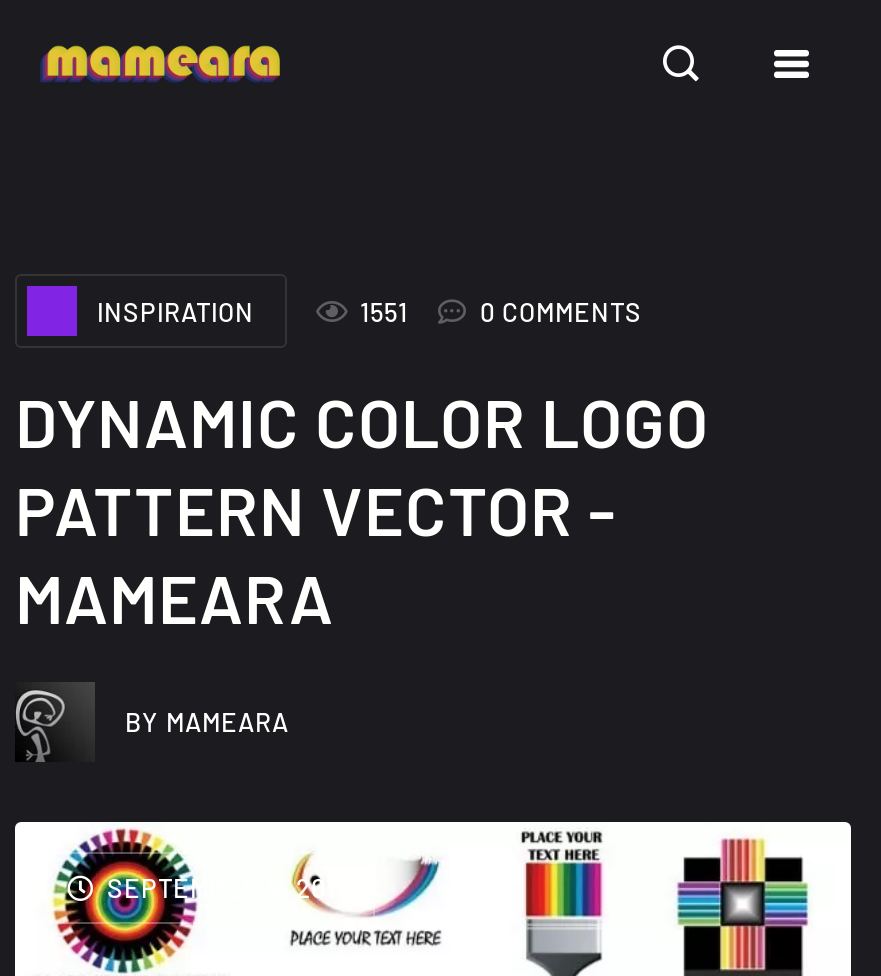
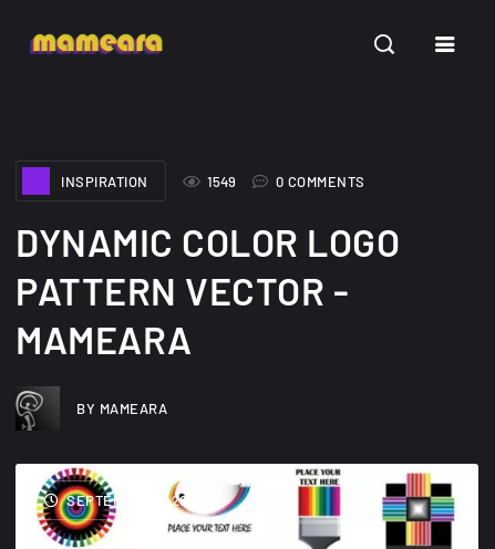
- 1551
+ 1549
